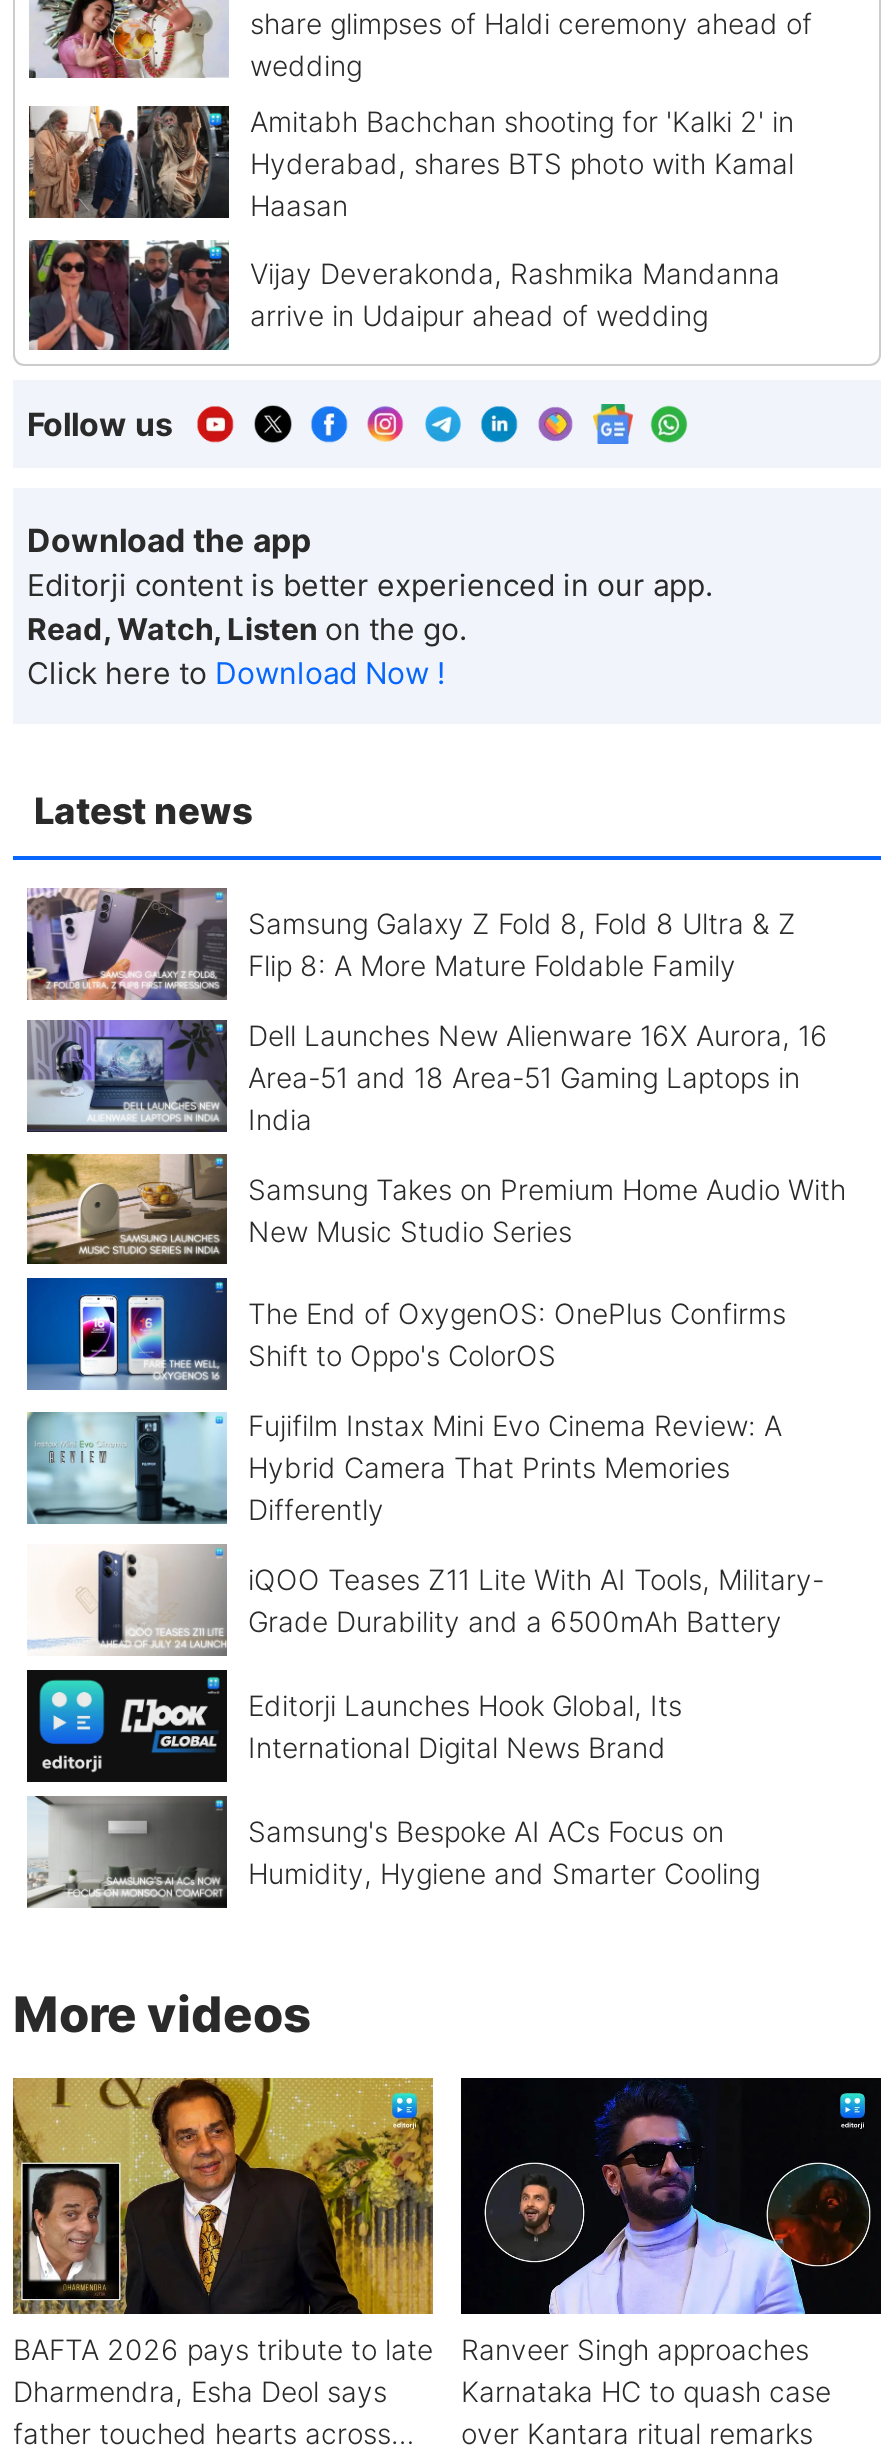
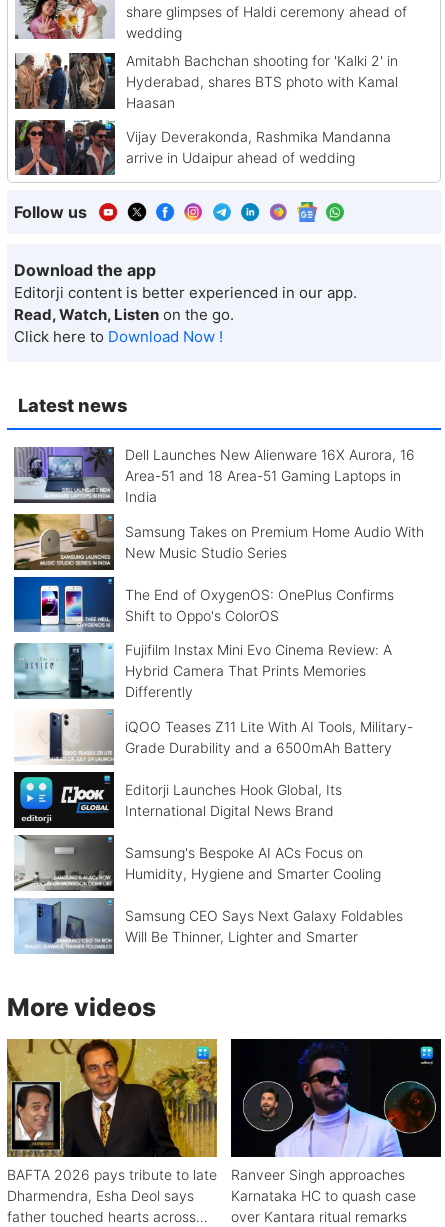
- [image]
- Samsung Galaxy Z Fold 8, Fold 8 Ultra & Z
- Flip 8: A More Mature Foldable Family

moved up: [image] | Dell Launches New Alienware 16X Aurora, 16 | Area-51 and 18 Area-51 Gaming Laptops in | ... | Samsung's Bespoke AI ACs Focus on | Humidity, Hygiene and Smarter Cooling

+ [image]
+ Samsung CEO Says Next Galaxy Foldables
+ Will Be Thinner, Lighter and Smarter
